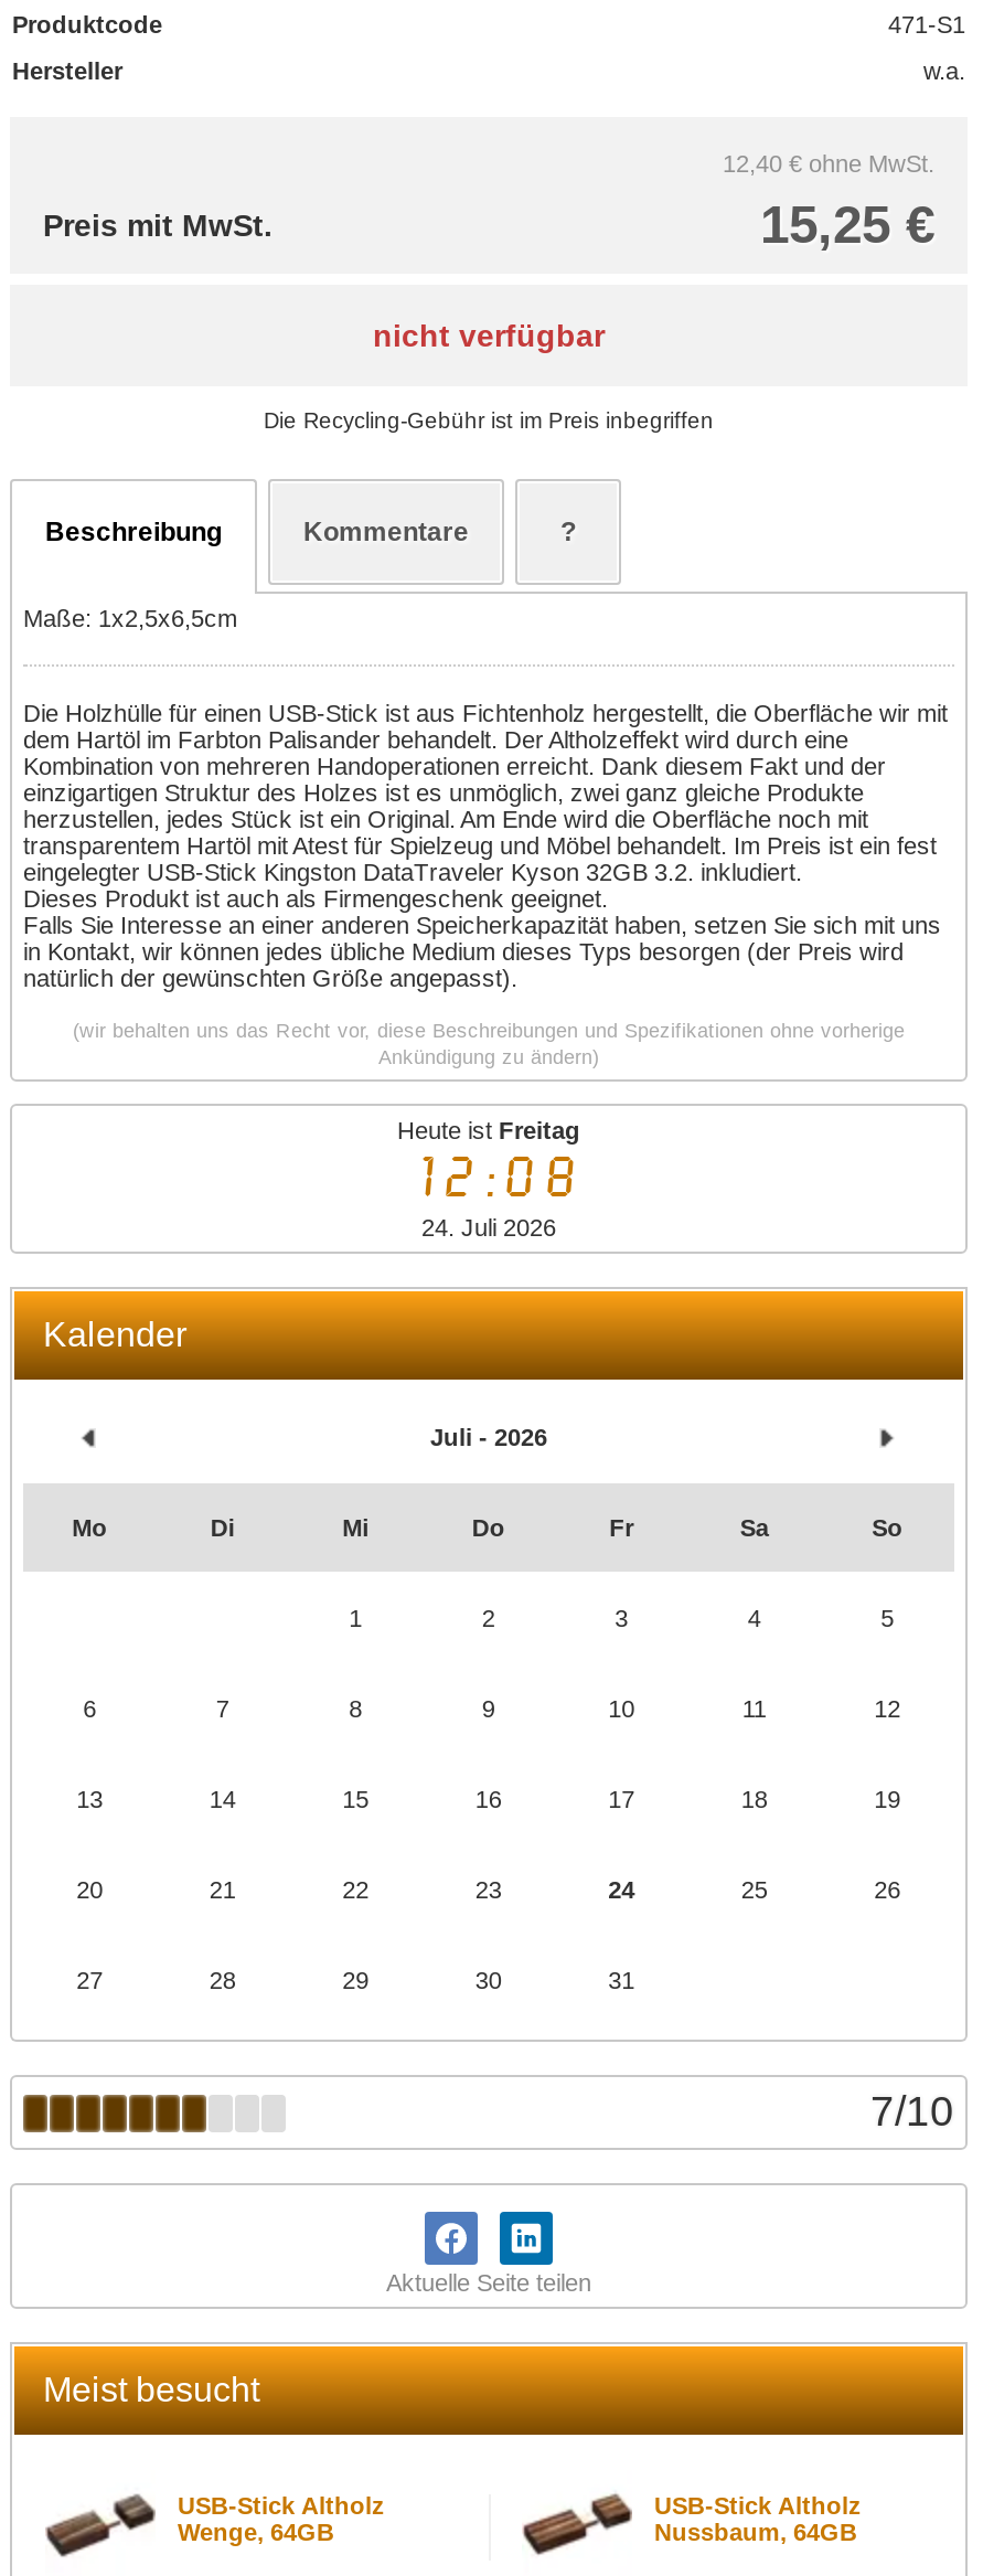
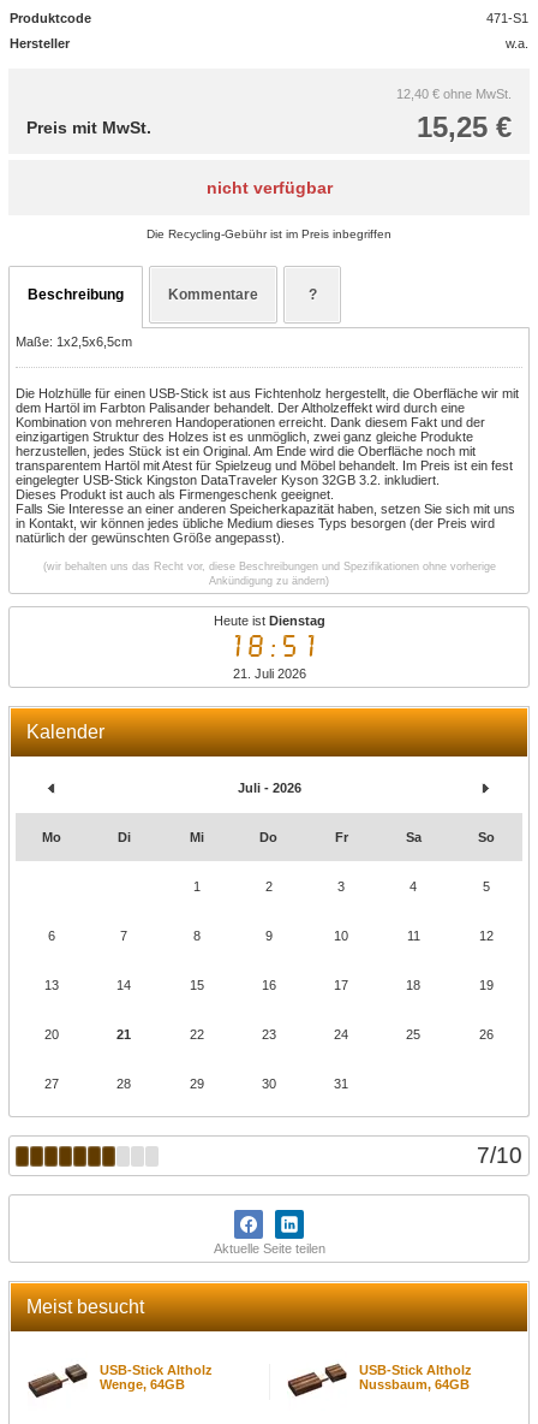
- Heute ist Freitag
+ Heute ist Dienstag

- 12:08
+ 18:51

- 24. Juli 2026
+ 21. Juli 2026
